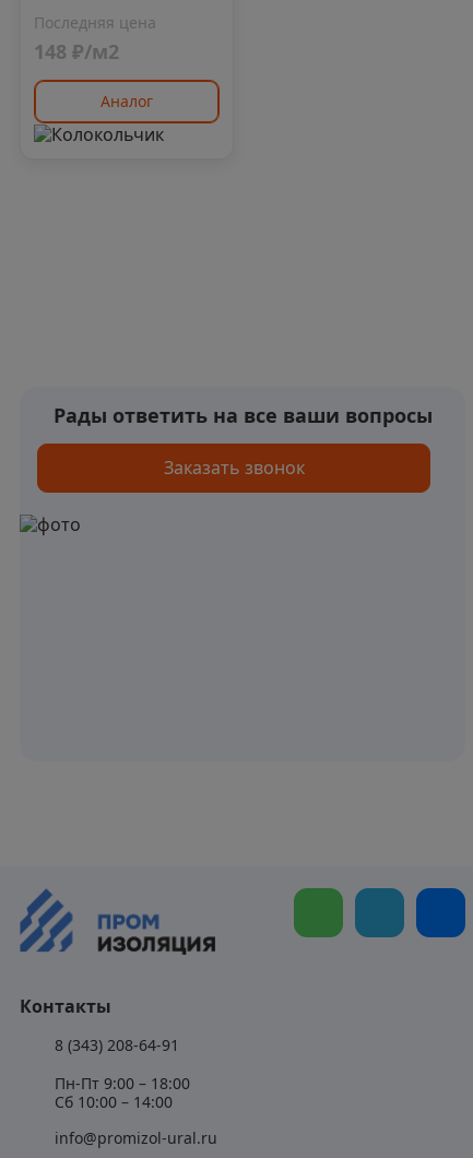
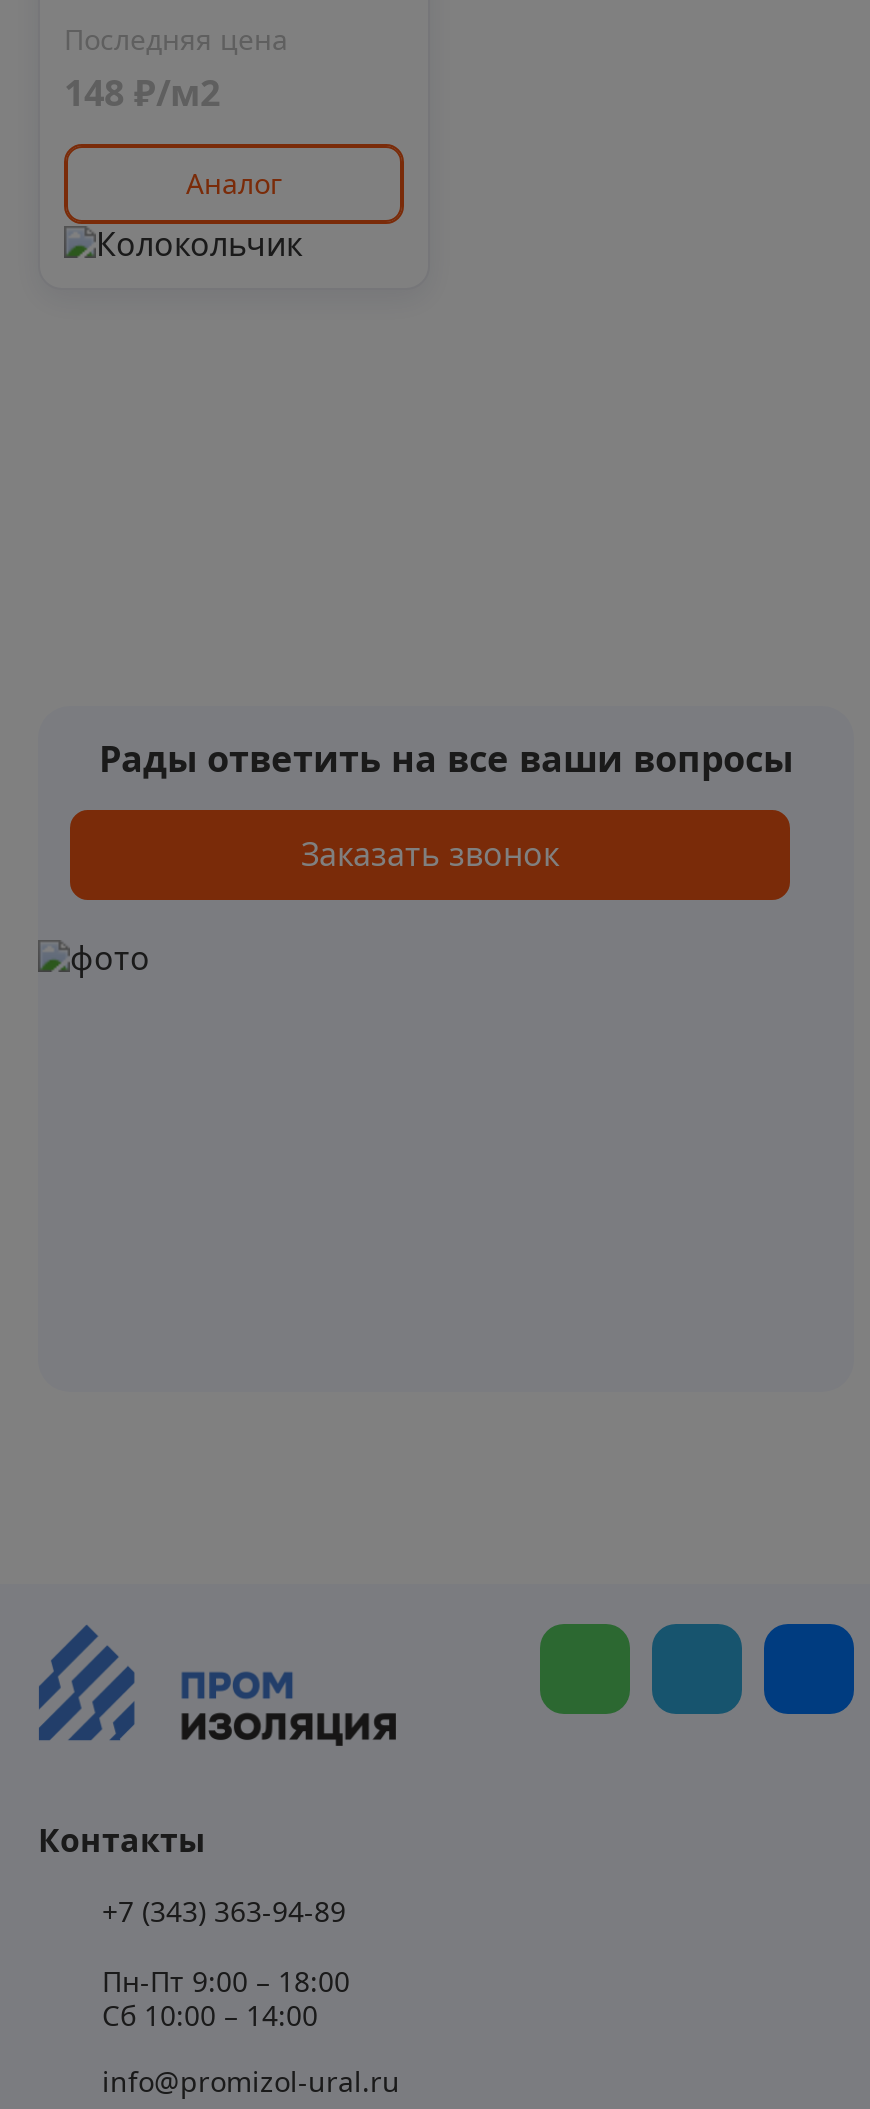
- 8 (343) 208-64-91
+ +7 (343) 363-94-89
